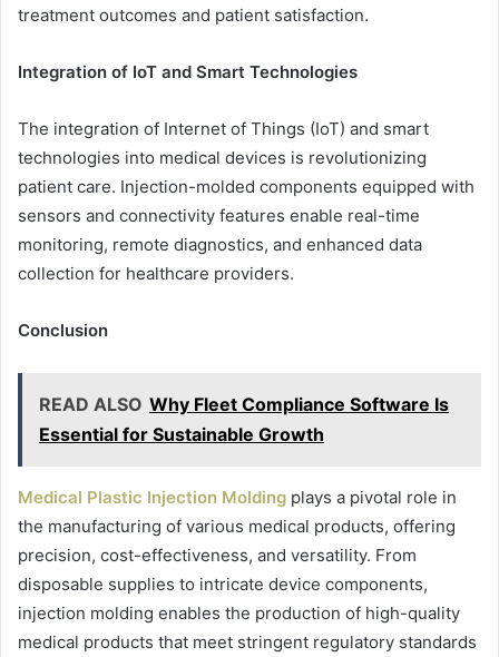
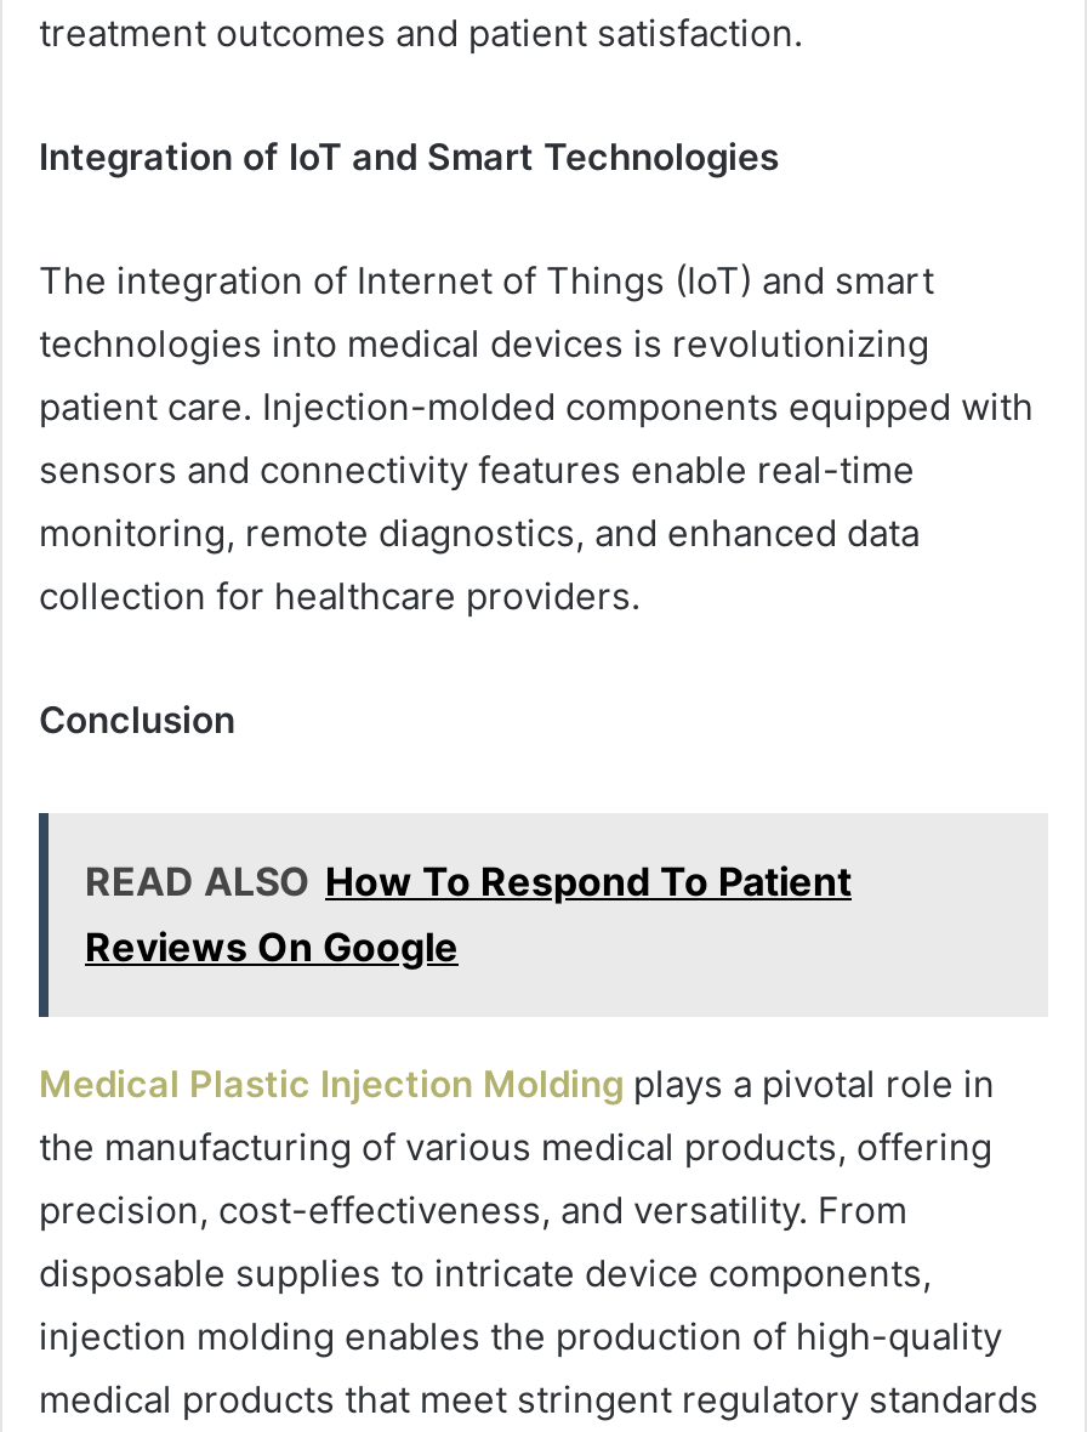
- READ ALSO Why Fleet Compliance Software Is
- Essential for Sustainable Growth
+ READ ALSO How To Respond To Patient
+ Reviews On Google
